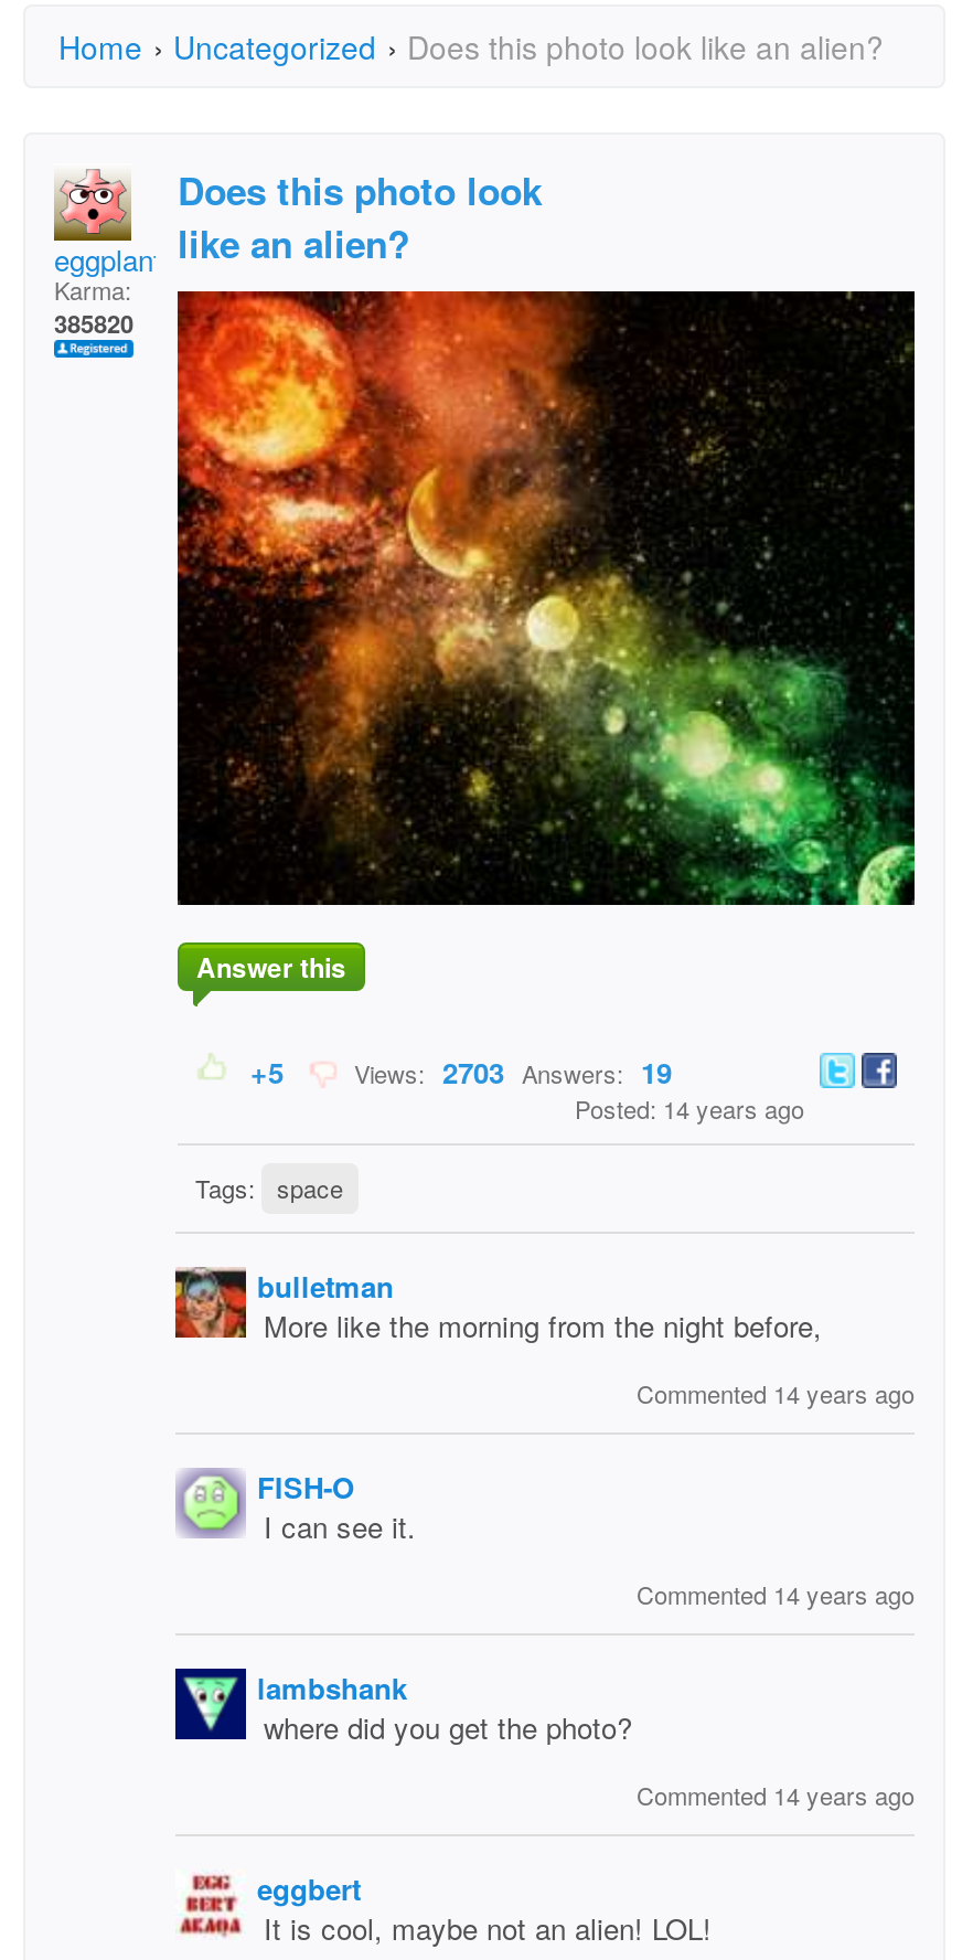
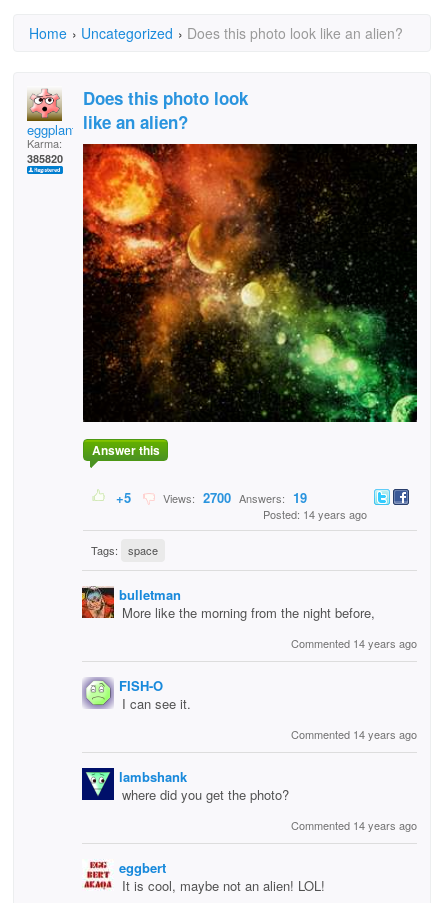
- Views: 2703 Answers: 19
+ Views: 2700 Answers: 19
